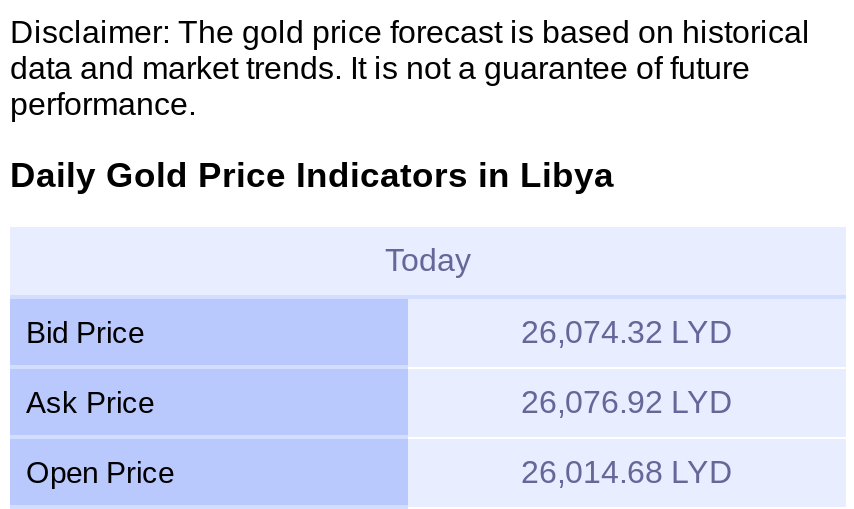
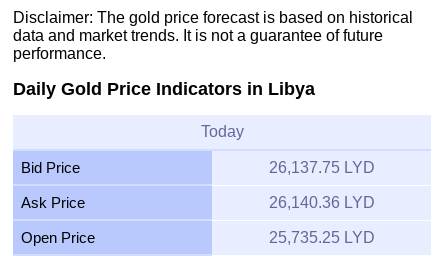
- 26,074.32 LYD
+ 26,137.75 LYD

- 26,076.92 LYD
+ 26,140.36 LYD

- 26,014.68 LYD
+ 25,735.25 LYD
